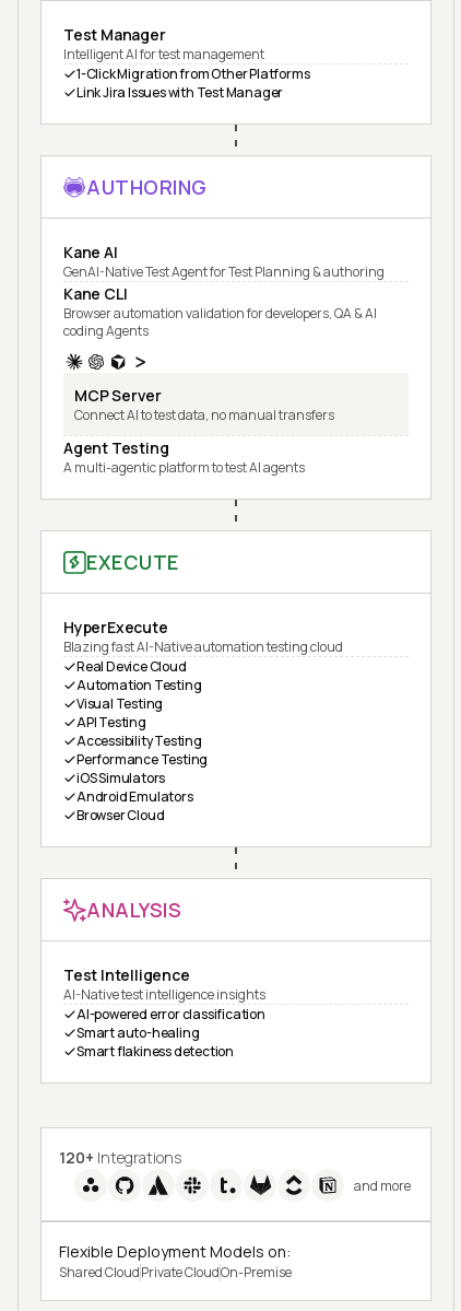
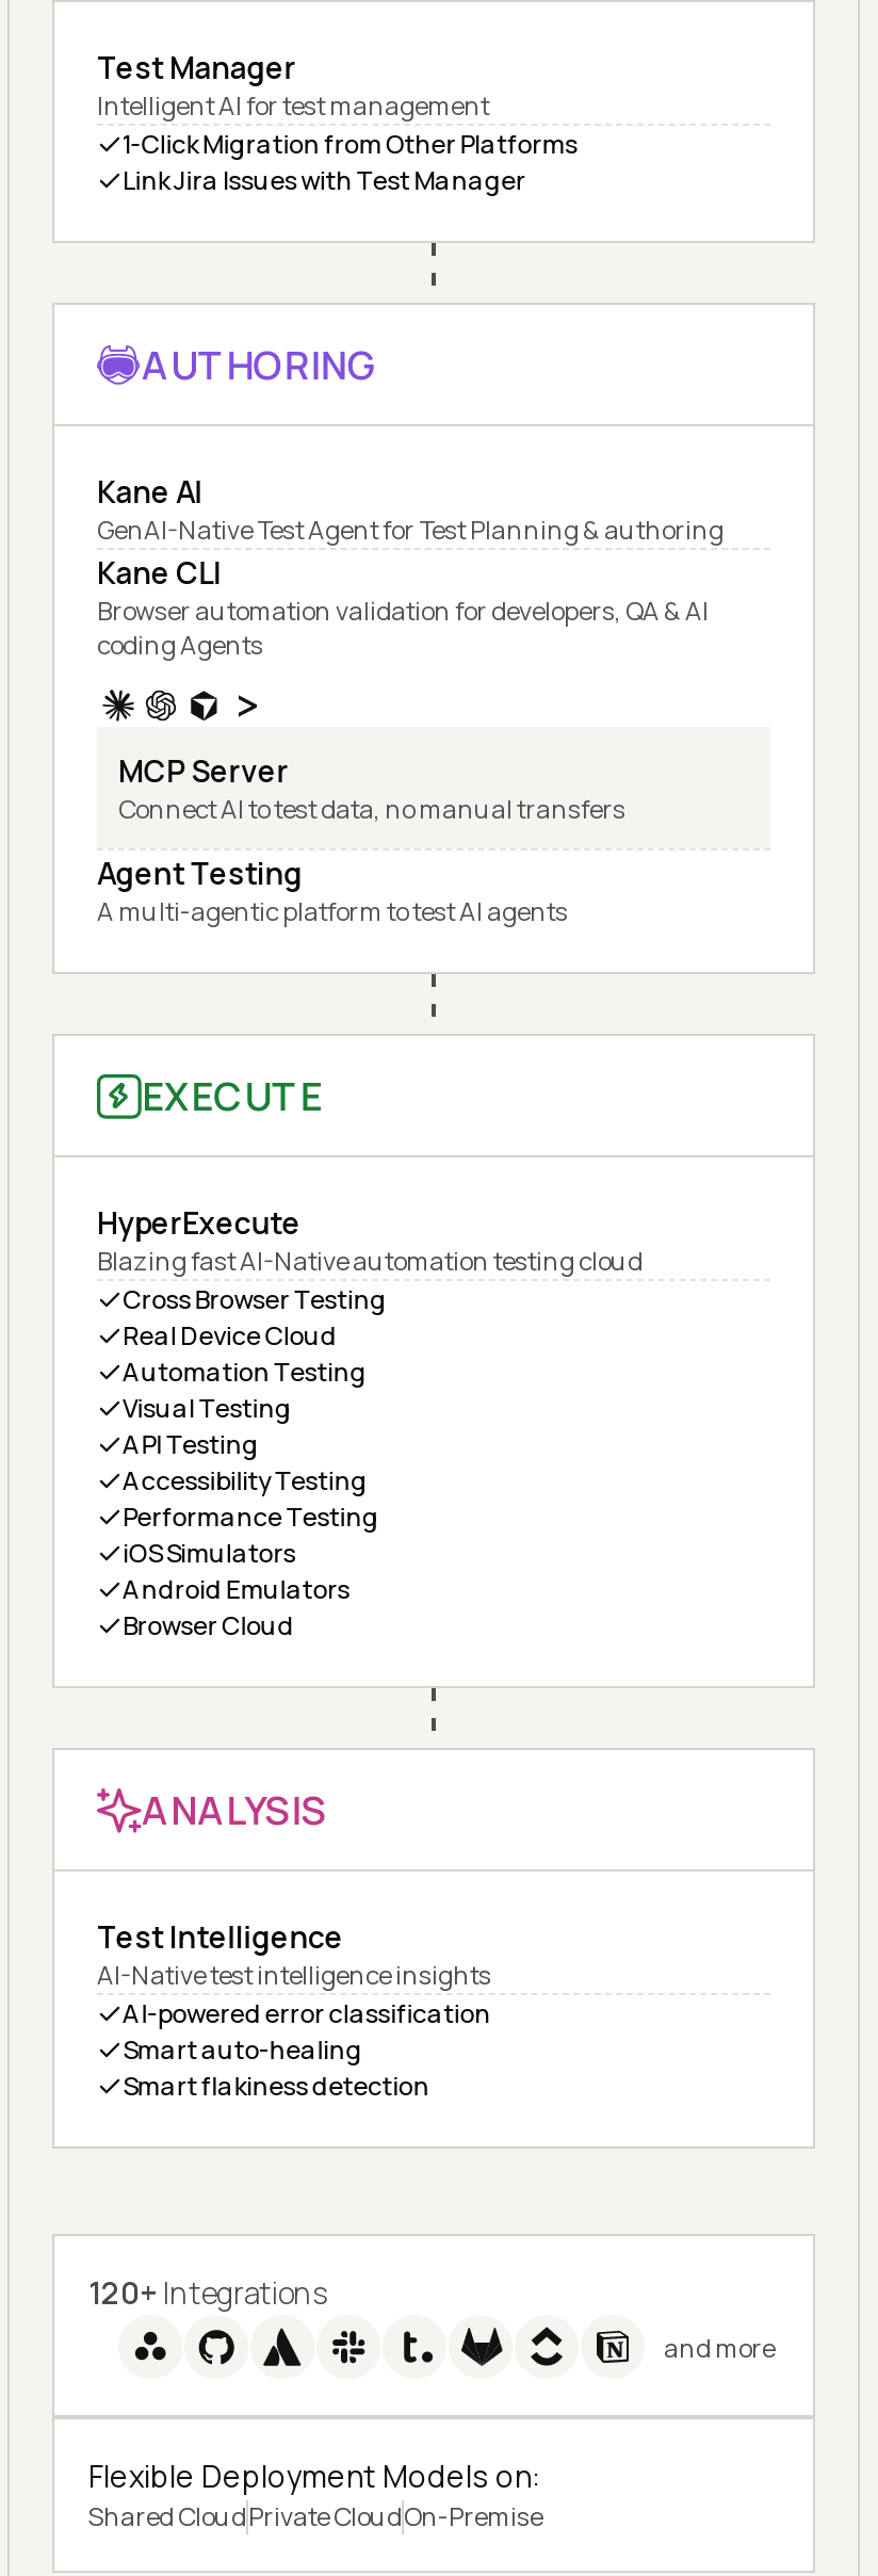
+ Cross Browser Testing
